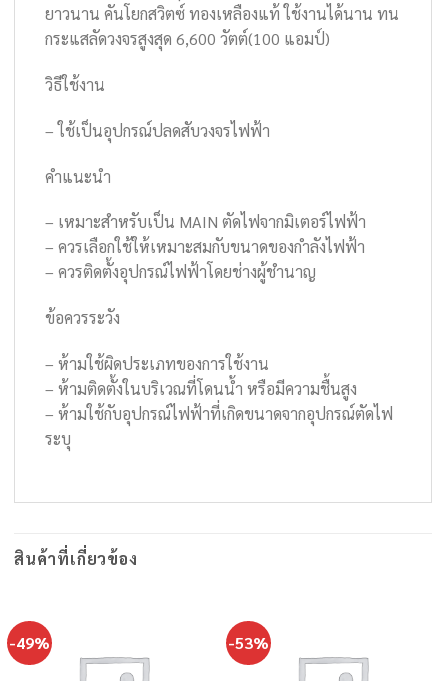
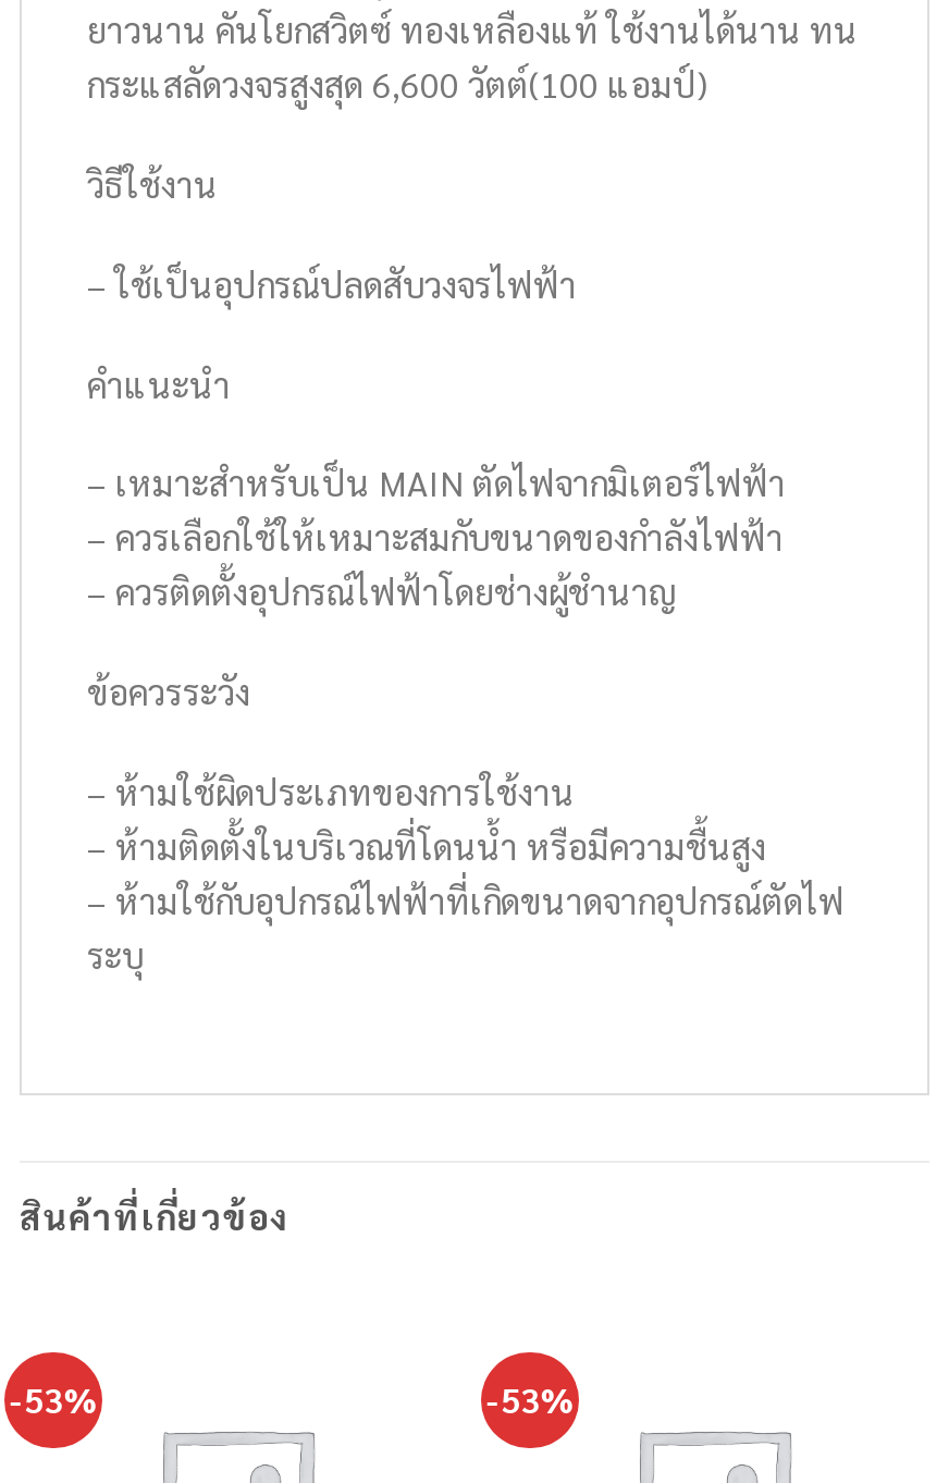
- -49%
+ -53%
